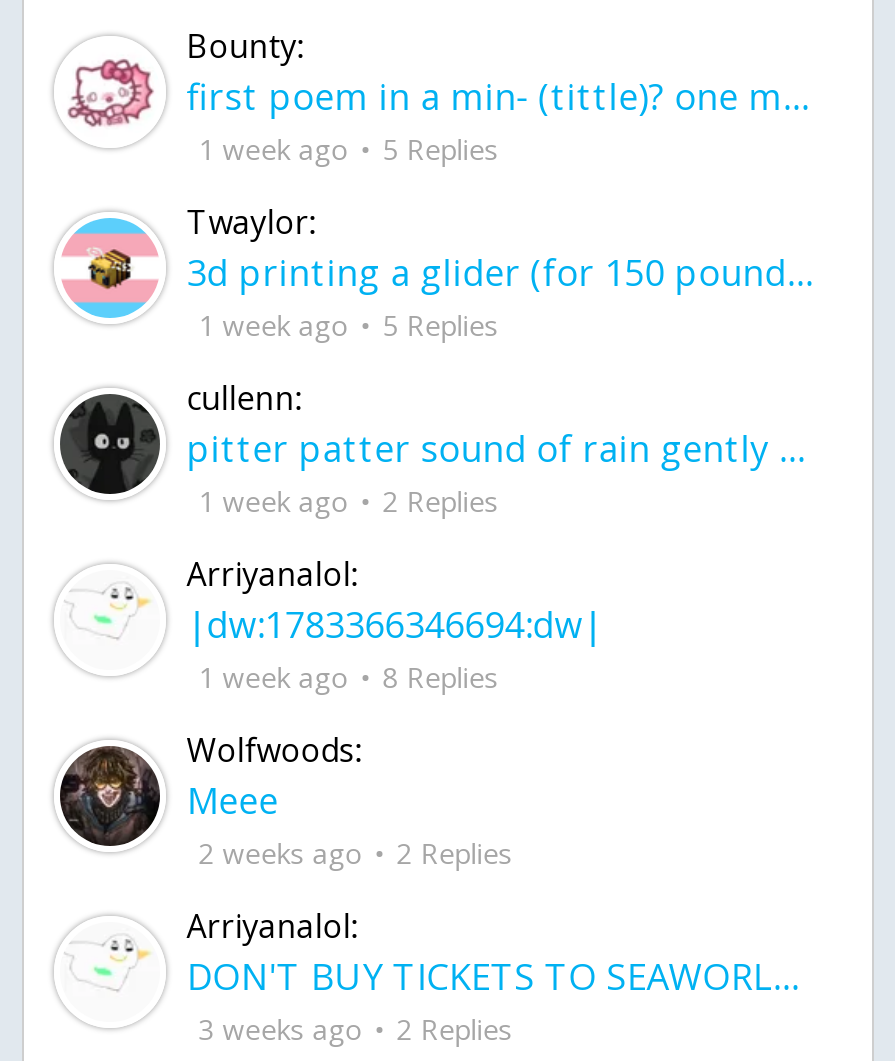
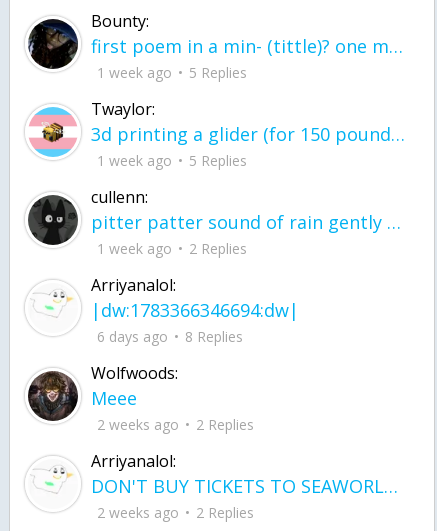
- [image]
+ [image]

- 1 week ago 8 Replies
+ 6 days ago 8 Replies

- 3 weeks ago 2 Replies
+ 2 weeks ago 2 Replies
